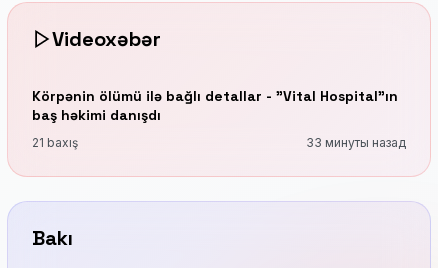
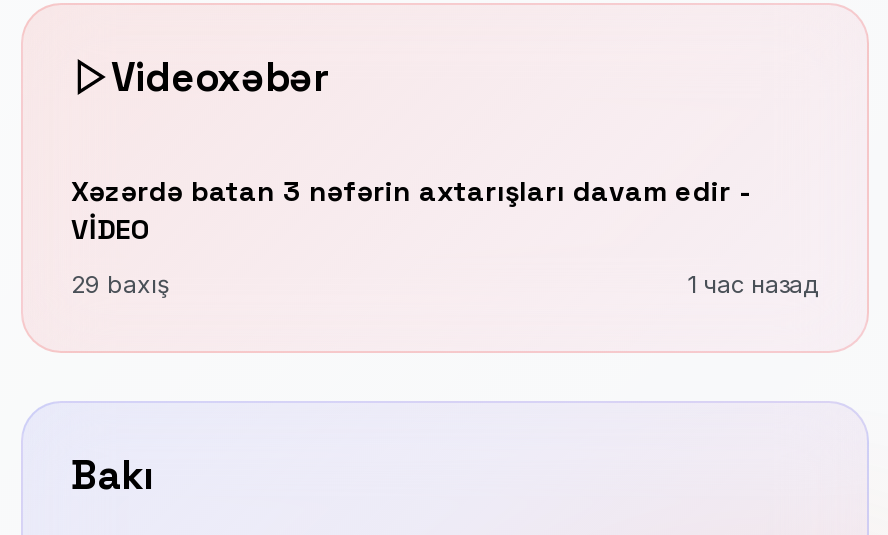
- Körpənin ölümü ilə bağlı detallar - "Vital Hospital"ın
- baş həkimi danışdı
+ Xəzərdə batan 3 nəfərin axtarışları davam edir -
+ VİDEO

- 21 baxış
- 33 минуты назад
+ 29 baxış
+ 1 час назад
